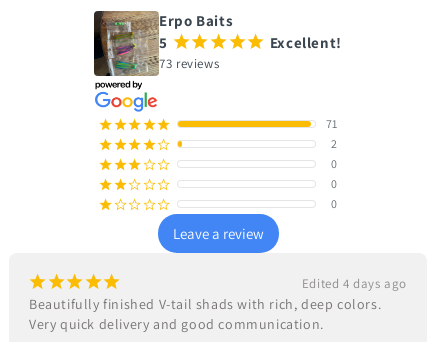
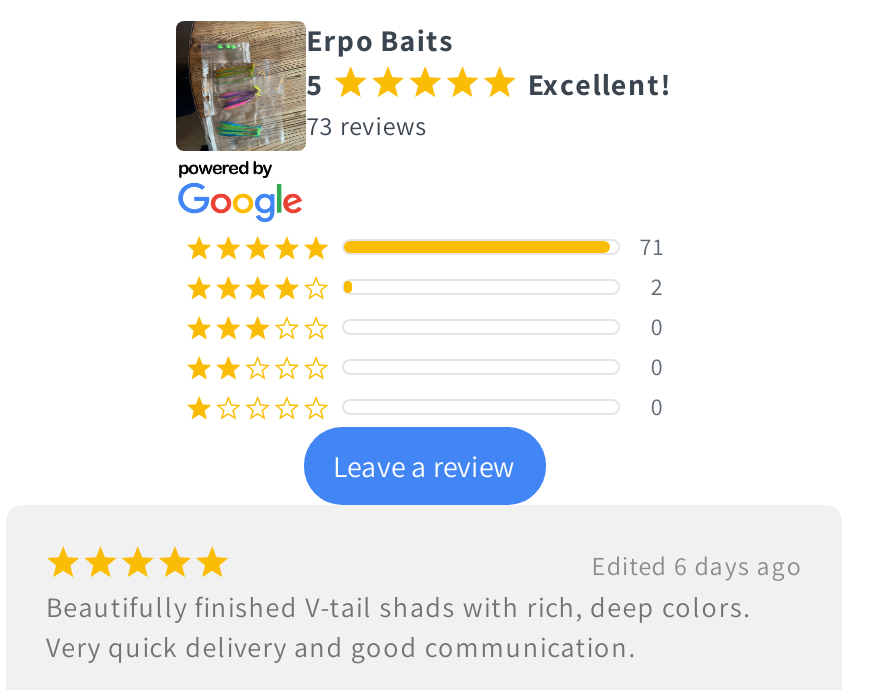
- Edited 4 days ago
+ Edited 6 days ago
